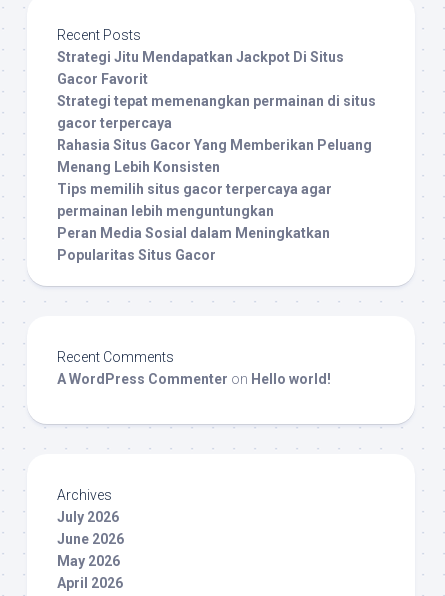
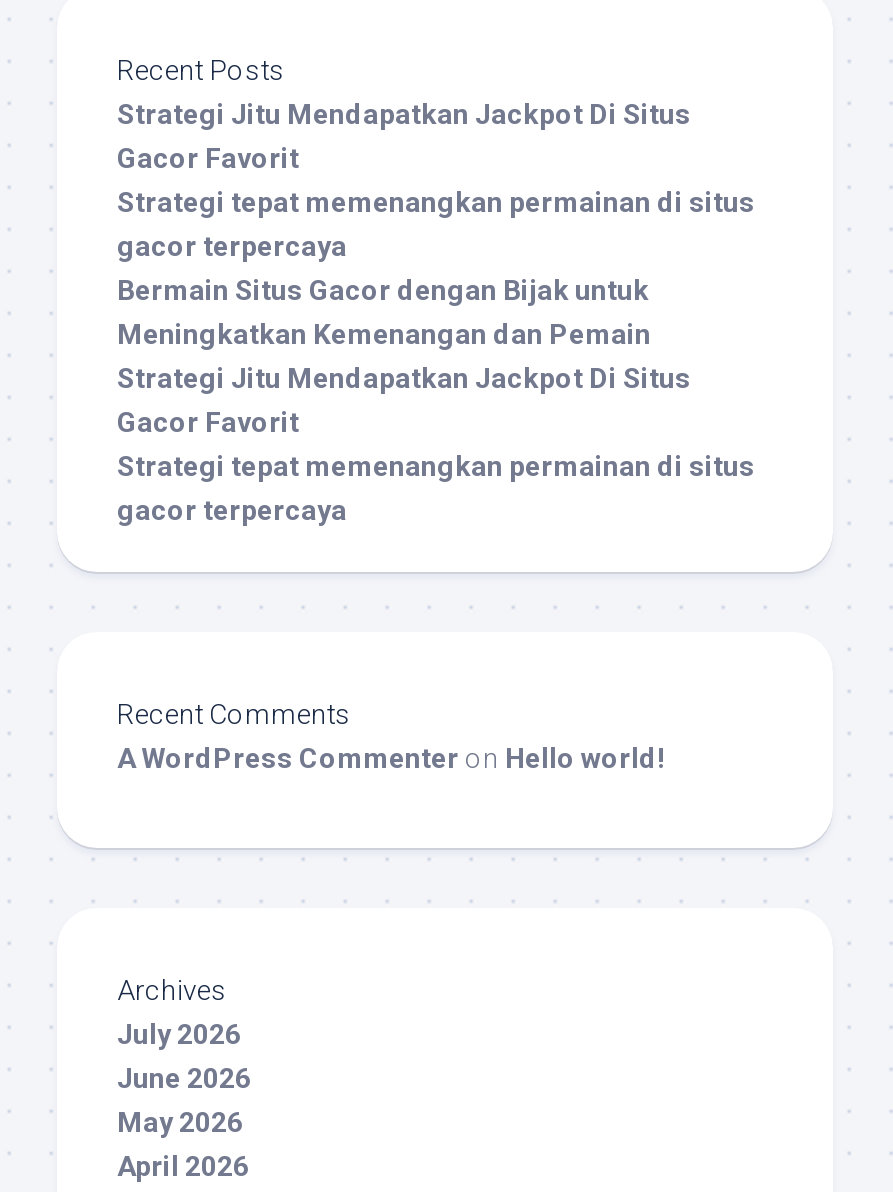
- Rahasia Situs Gacor Yang Memberikan Peluang
- Menang Lebih Konsisten
- Tips memilih situs gacor terpercaya agar
- permainan lebih menguntungkan
- Peran Media Sosial dalam Meningkatkan
- Popularitas Situs Gacor
+ Bermain Situs Gacor dengan Bijak untuk
+ Meningkatkan Kemenangan dan Pemain
+ Strategi Jitu Mendapatkan Jackpot Di Situs
+ Gacor Favorit
+ Strategi tepat memenangkan permainan di situs
+ gacor terpercaya
